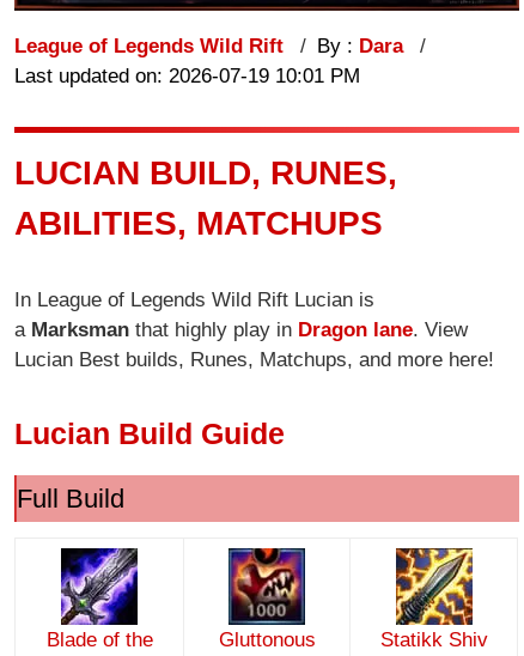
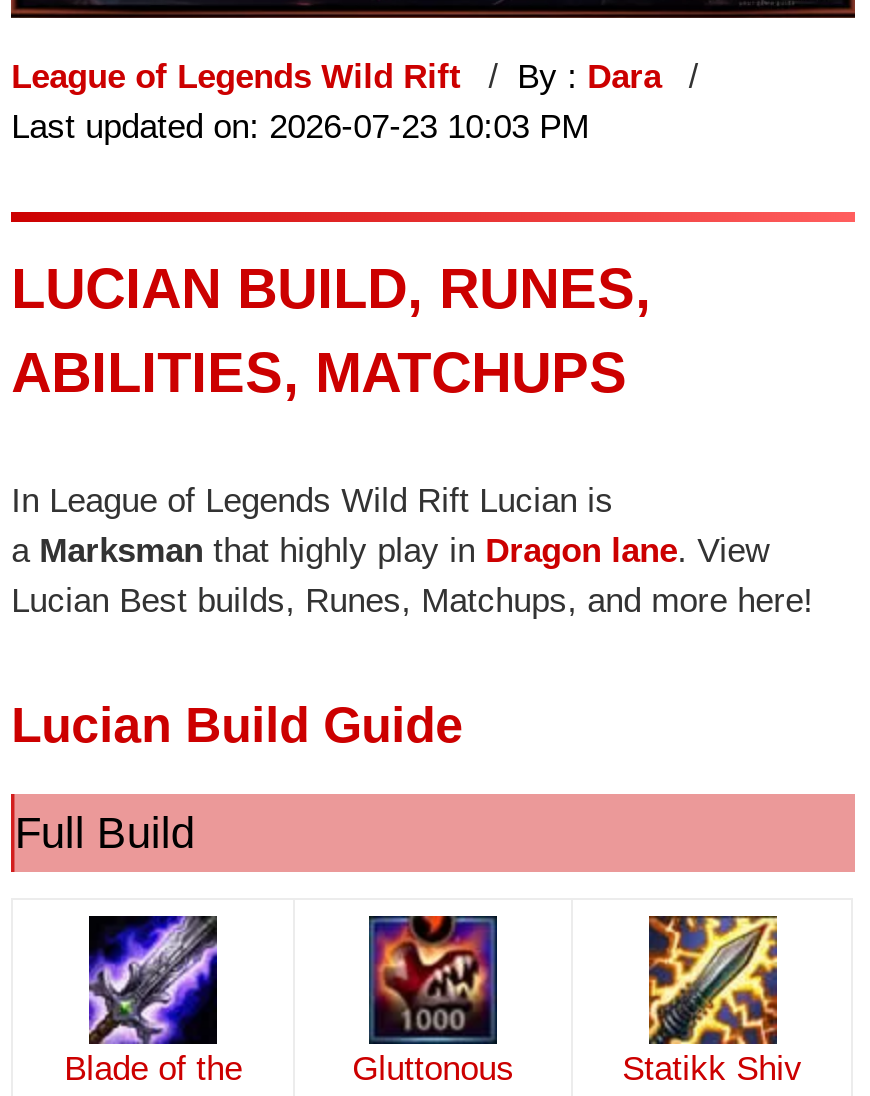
- Last updated on: 2026-07-19 10:01 PM
+ Last updated on: 2026-07-23 10:03 PM
